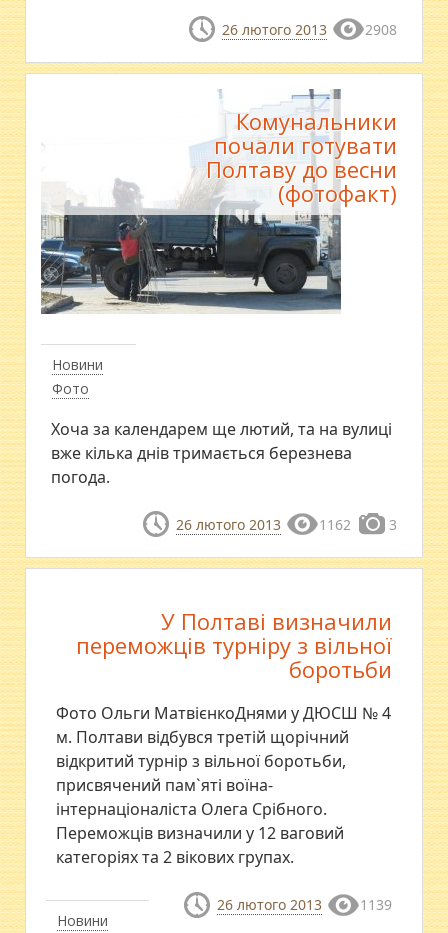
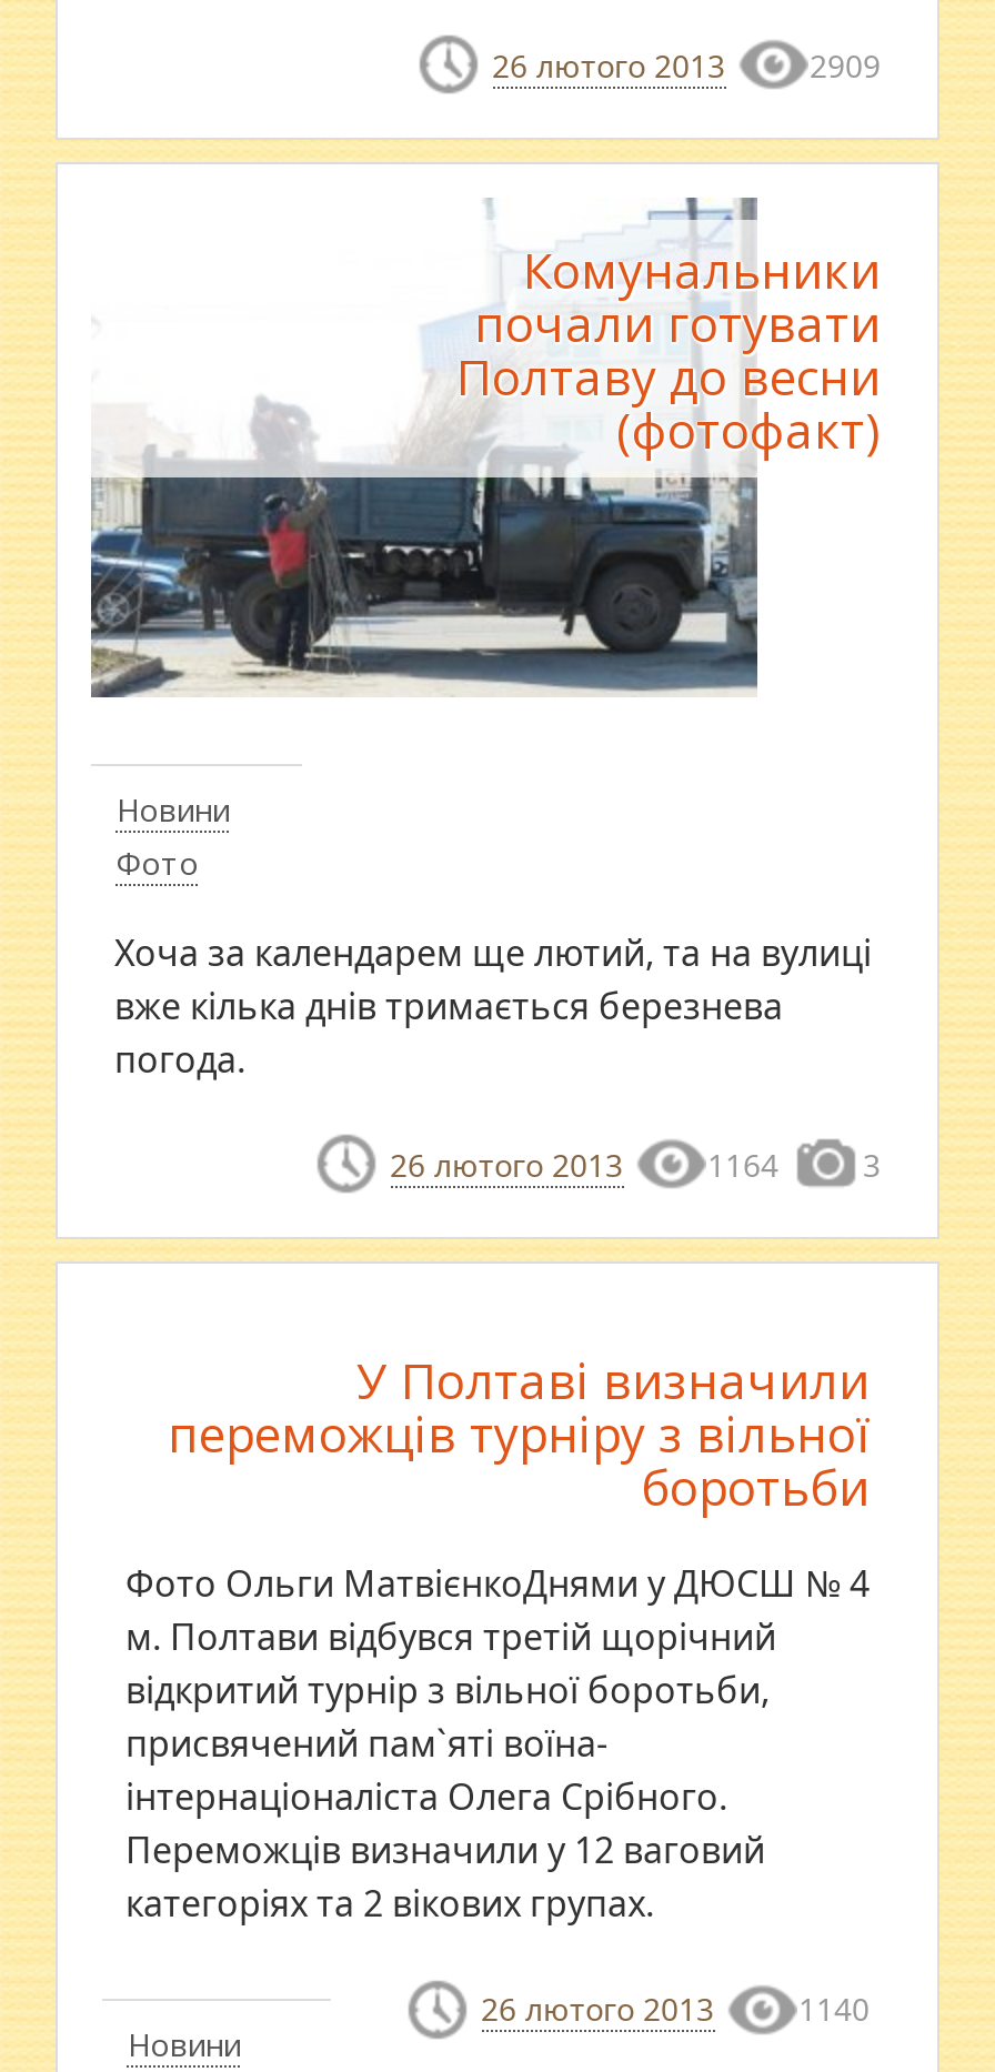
- 2908
+ 2909

- 26 лютого 2013 1162 3
+ 26 лютого 2013 1164 3

- 26 лютого 2013 1139
+ 26 лютого 2013 1140
